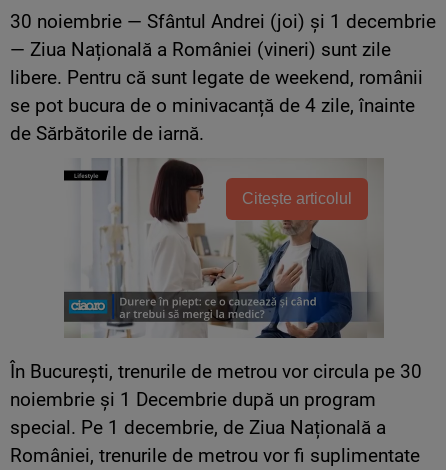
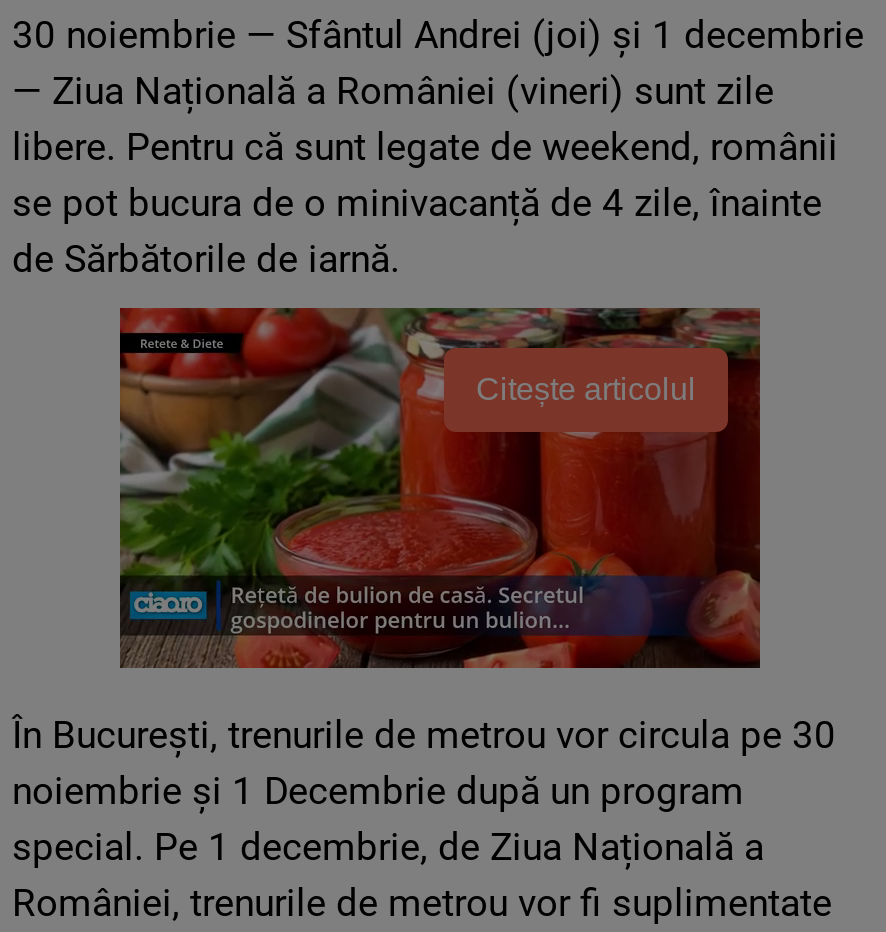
- [image]
+ [image]
